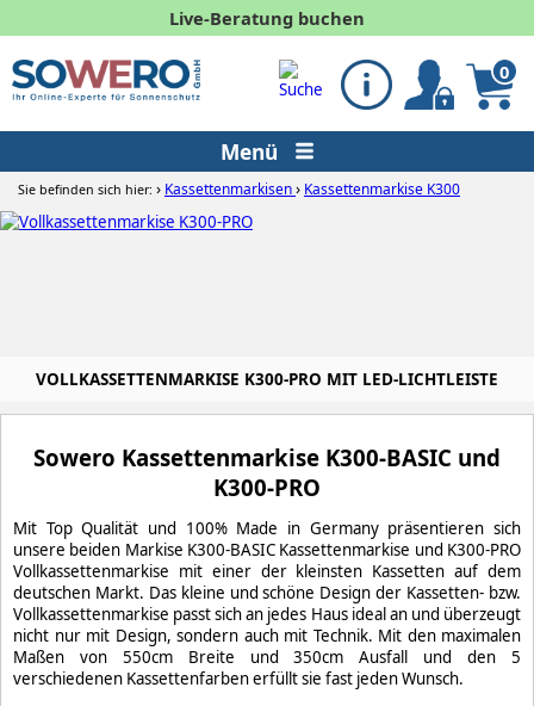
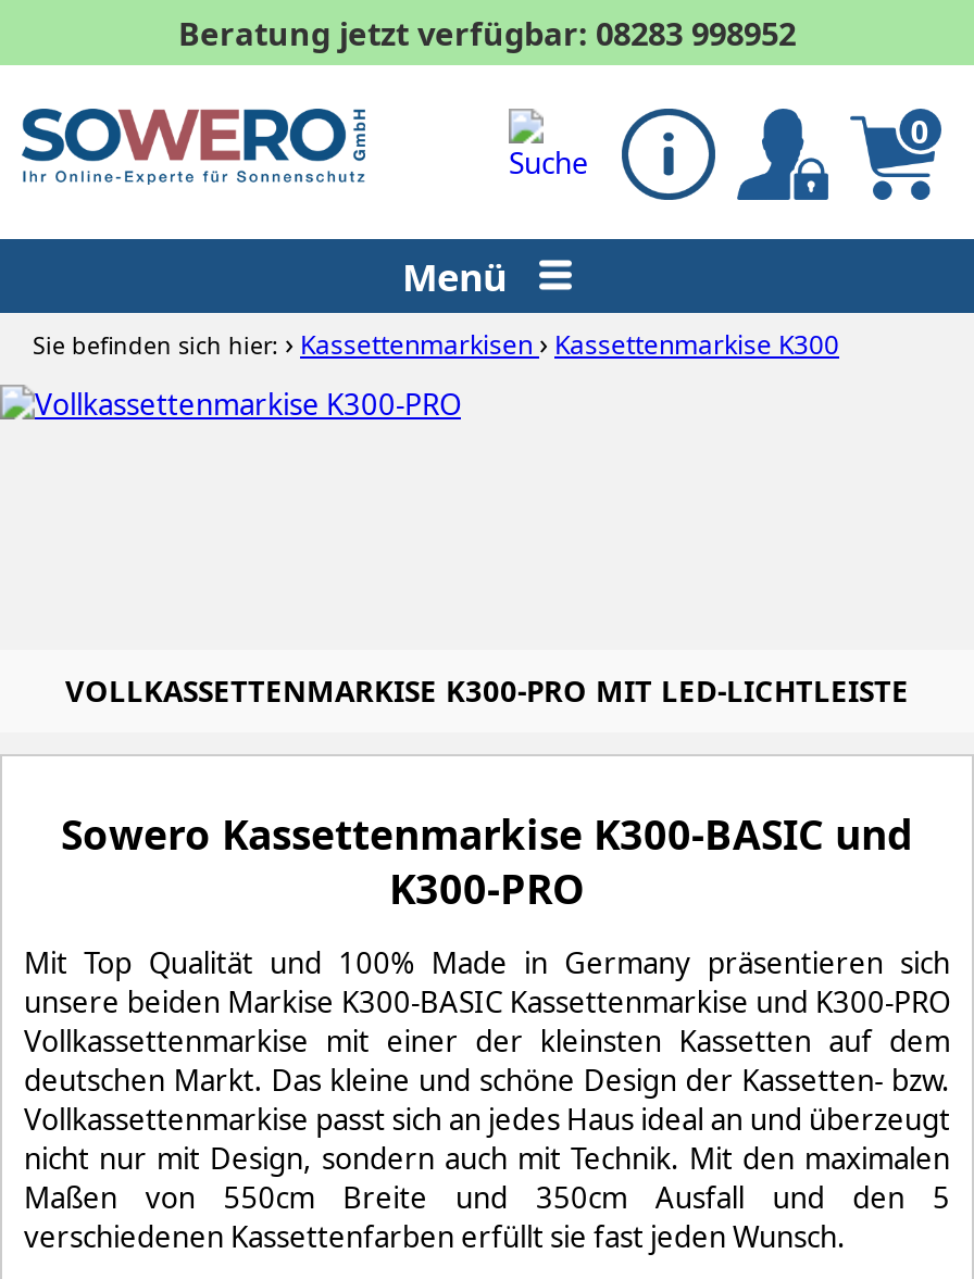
- Live-Beratung buchen
+ Beratung jetzt verfügbar: 08283 998952
